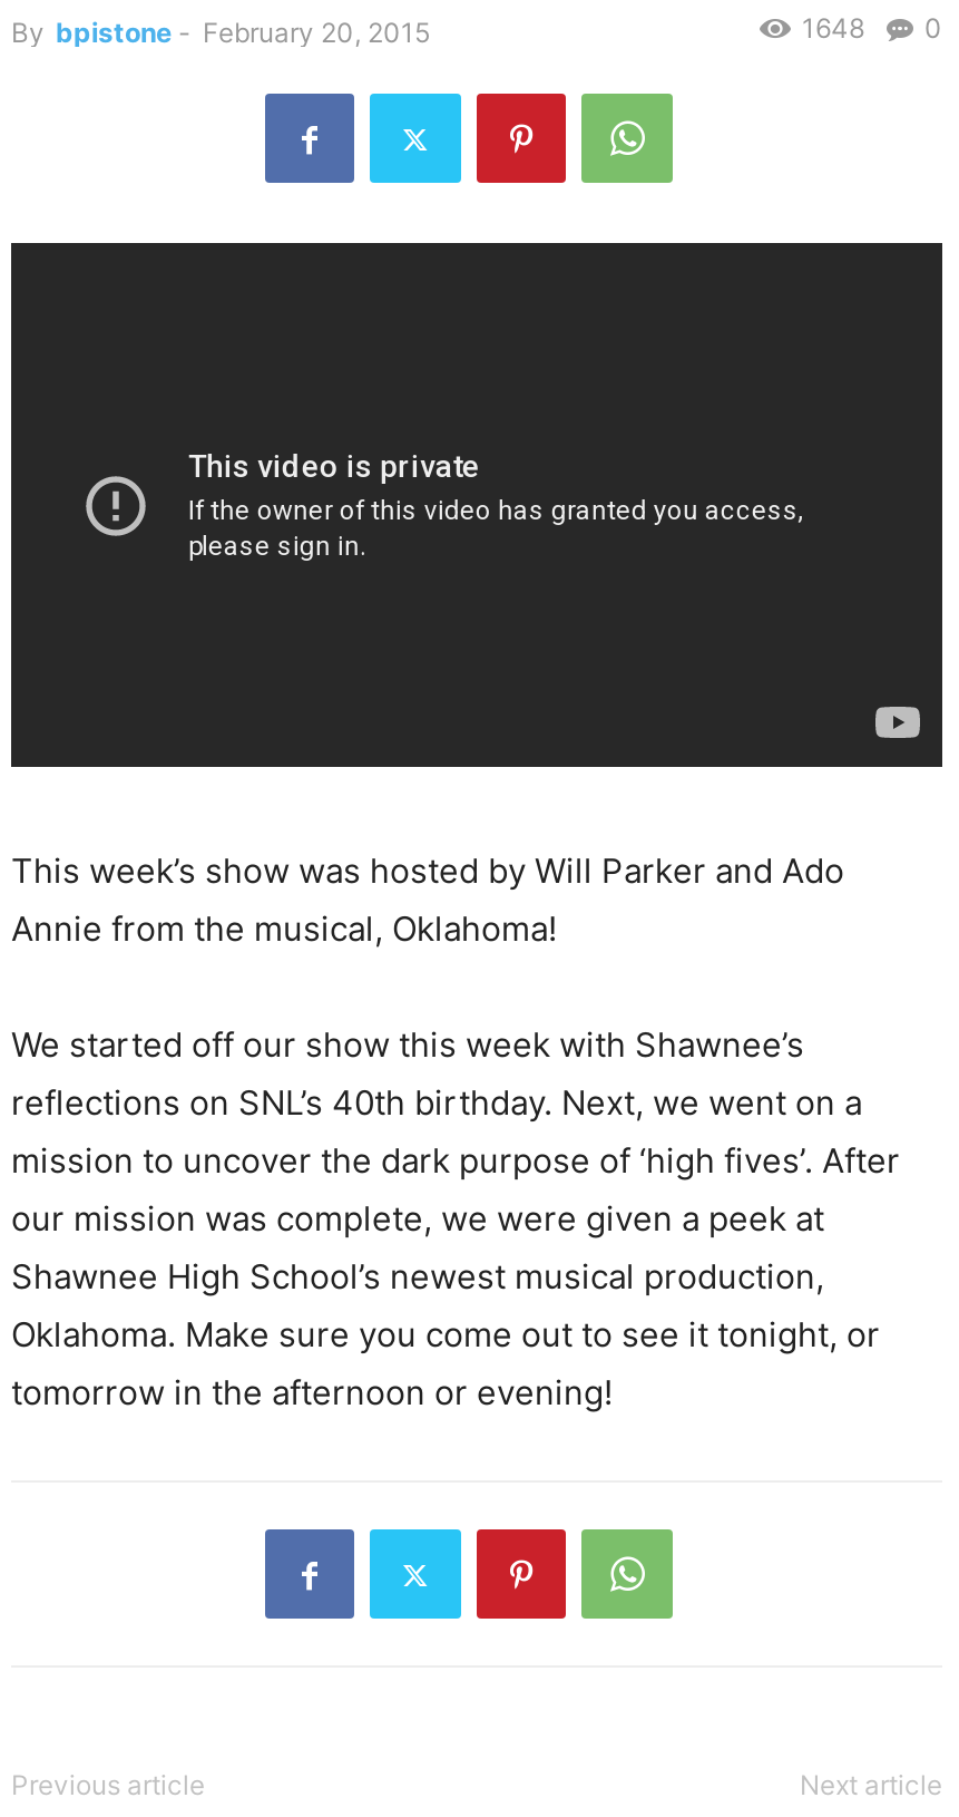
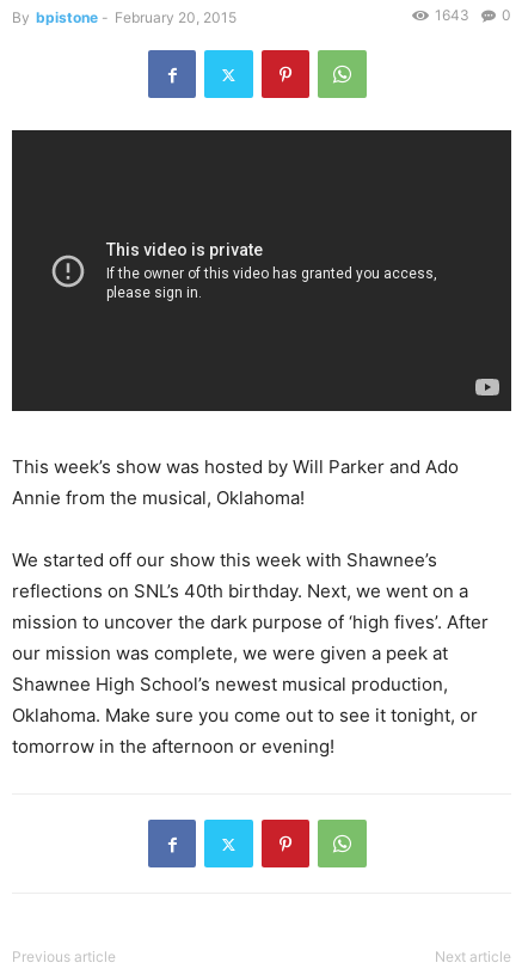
- 1648 0
+ 1643 0
